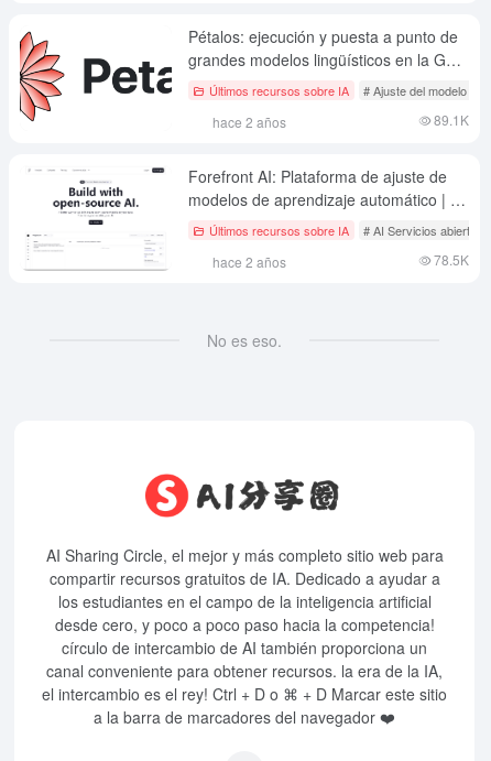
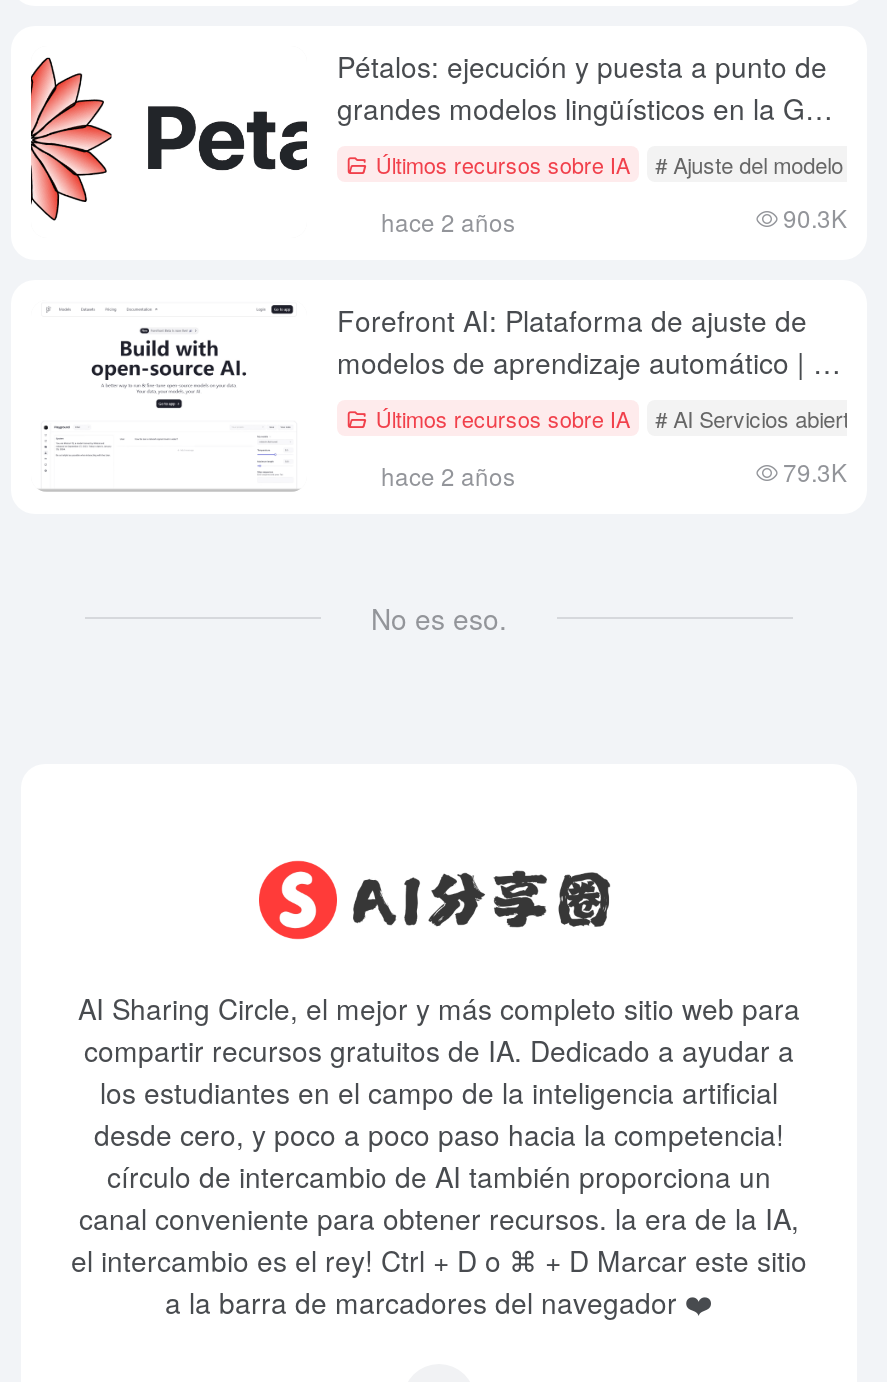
- 89.1K
+ 90.3K

- 78.5K
+ 79.3K
